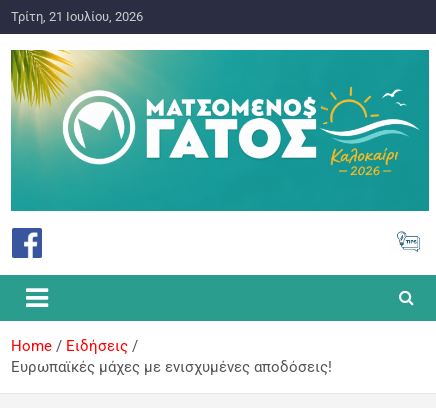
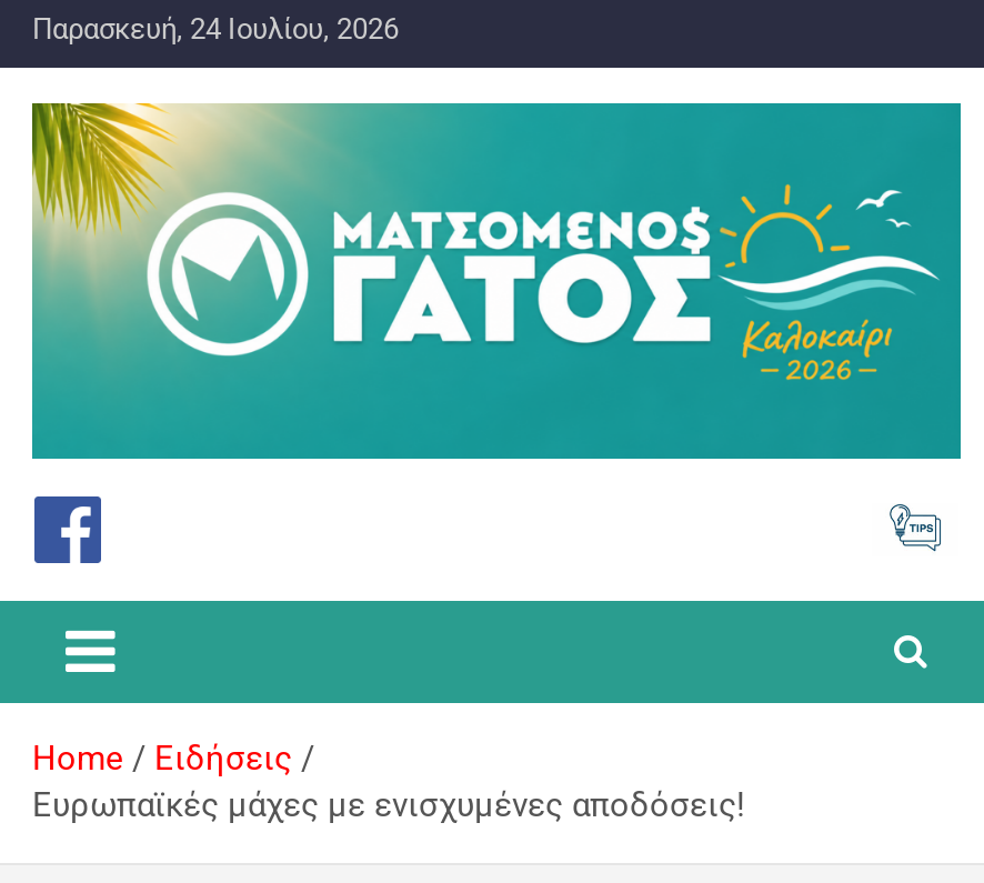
- Τρίτη, 21 Ιουλίου, 2026
+ Παρασκευή, 24 Ιουλίου, 2026
